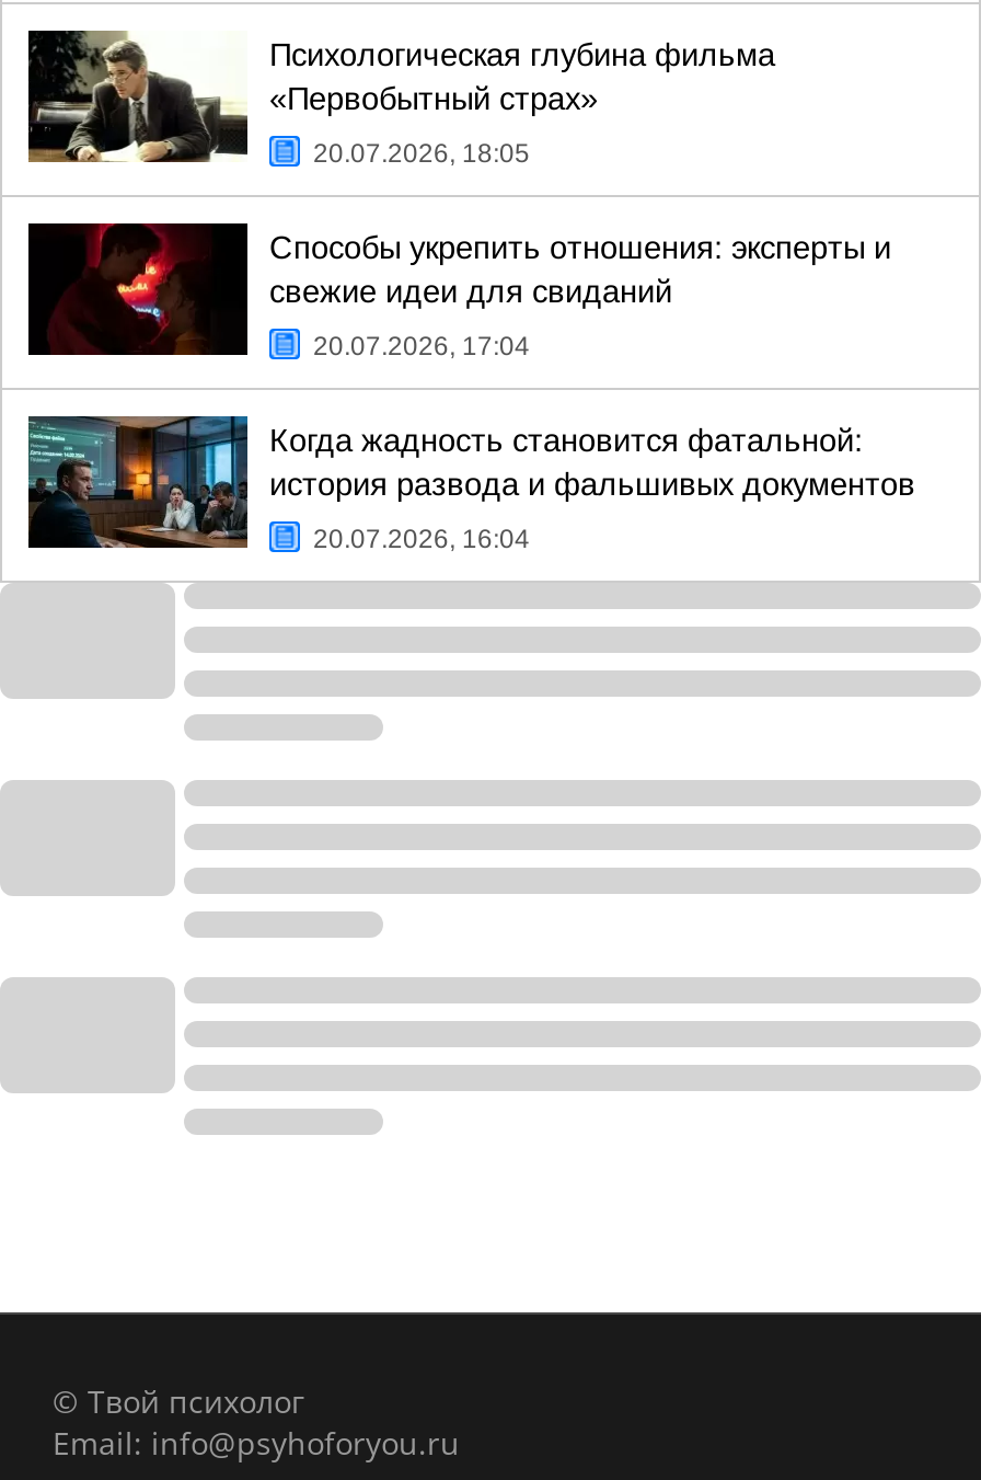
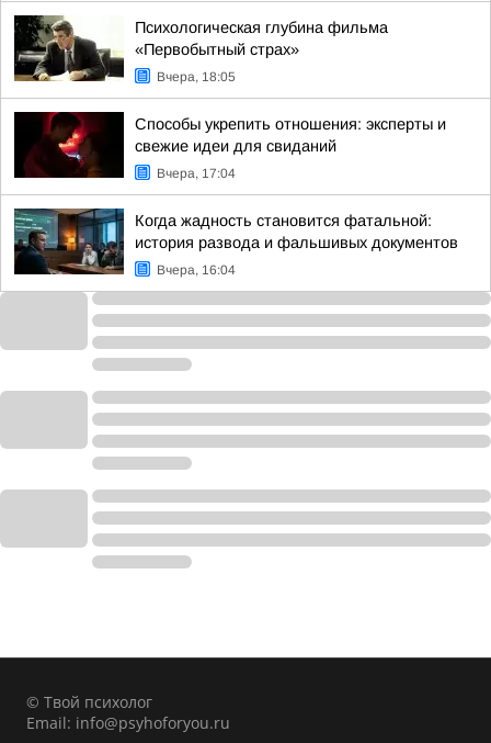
- 20.07.2026, 18:05
+ Вчера, 18:05

- 20.07.2026, 17:04
+ Вчера, 17:04

- 20.07.2026, 16:04
+ Вчера, 16:04
